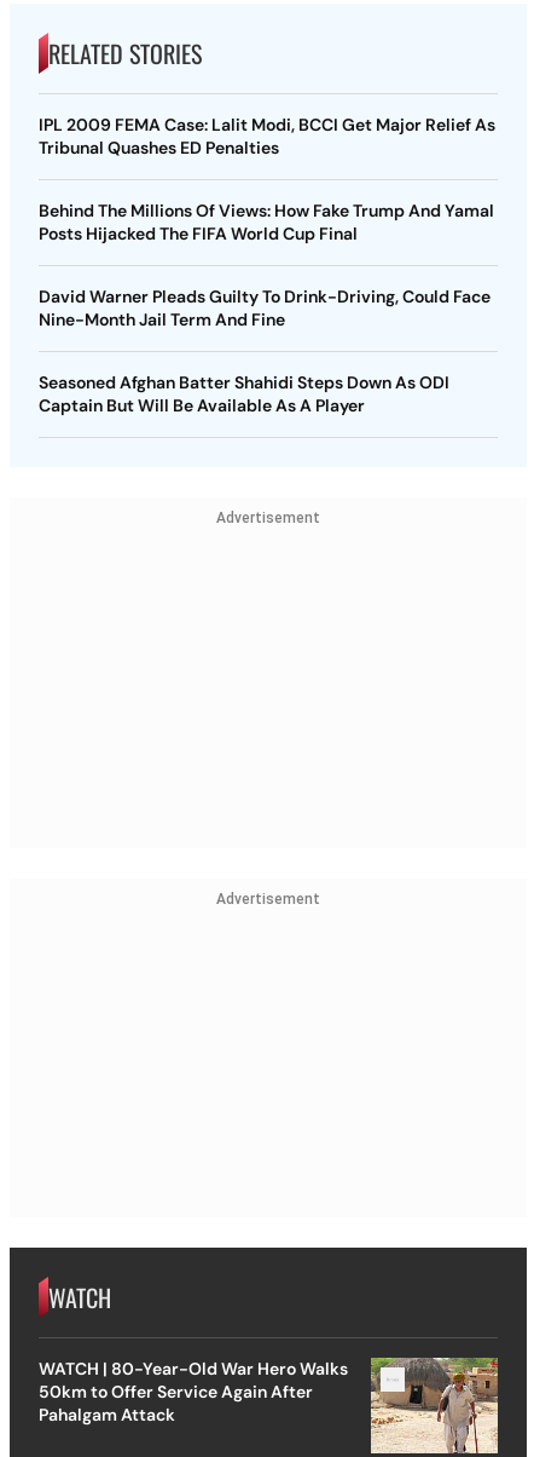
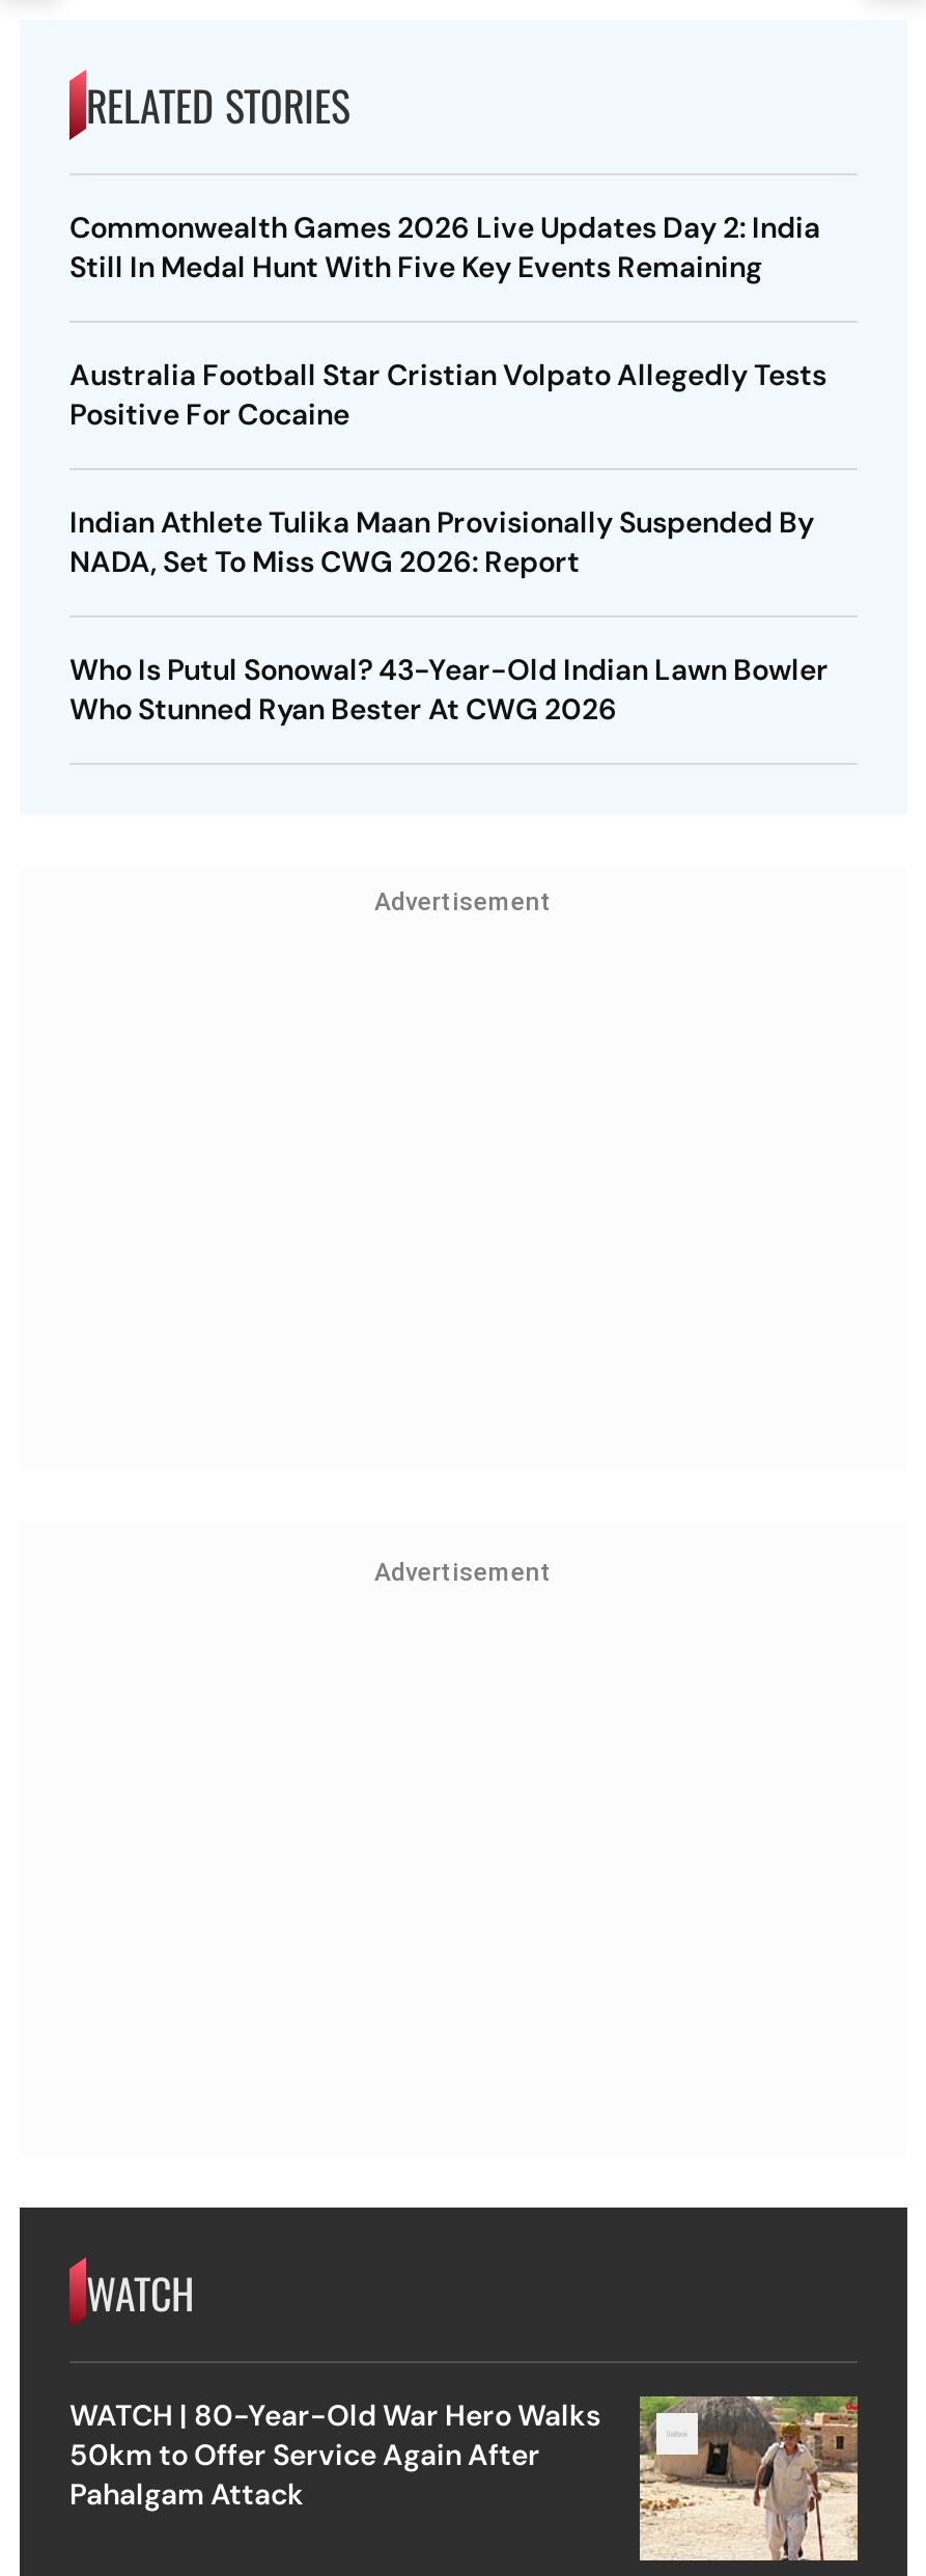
- IPL 2009 FEMA Case: Lalit Modi, BCCI Get Major Relief As
- Tribunal Quashes ED Penalties
+ Commonwealth Games 2026 Live Updates Day 2: India
+ Still In Medal Hunt With Five Key Events Remaining

- Behind The Millions Of Views: How Fake Trump And Yamal
- Posts Hijacked The FIFA World Cup Final
+ Australia Football Star Cristian Volpato Allegedly Tests
+ Positive For Cocaine

- David Warner Pleads Guilty To Drink-Driving, Could Face
- Nine-Month Jail Term And Fine
+ Indian Athlete Tulika Maan Provisionally Suspended By
+ NADA, Set To Miss CWG 2026: Report

- Seasoned Afghan Batter Shahidi Steps Down As ODI
- Captain But Will Be Available As A Player
+ Who Is Putul Sonowal? 43-Year-Old Indian Lawn Bowler
+ Who Stunned Ryan Bester At CWG 2026
